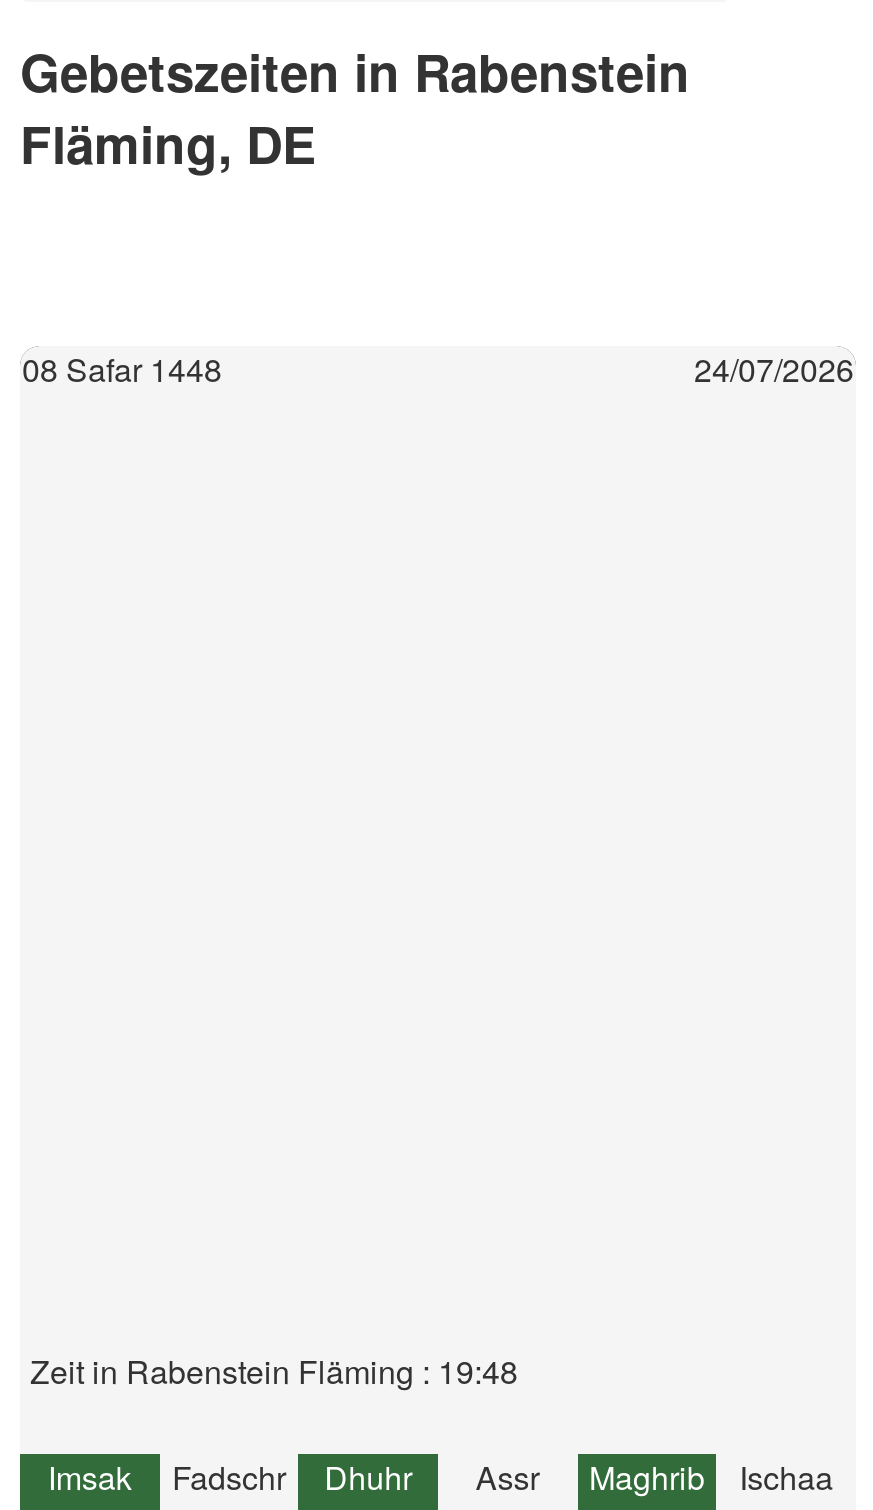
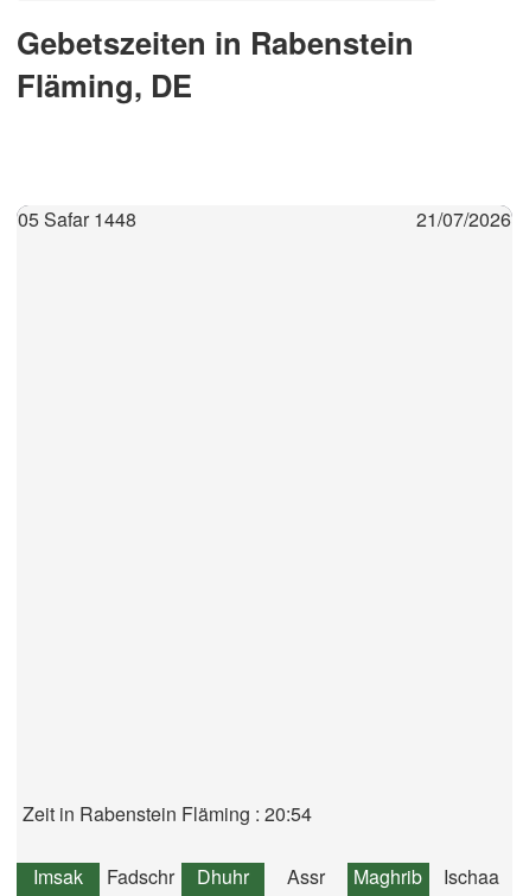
- 08 Safar 1448
+ 05 Safar 1448

- 24/07/2026
+ 21/07/2026

- Zeit in Rabenstein Fläming : 19:48
+ Zeit in Rabenstein Fläming : 20:54
